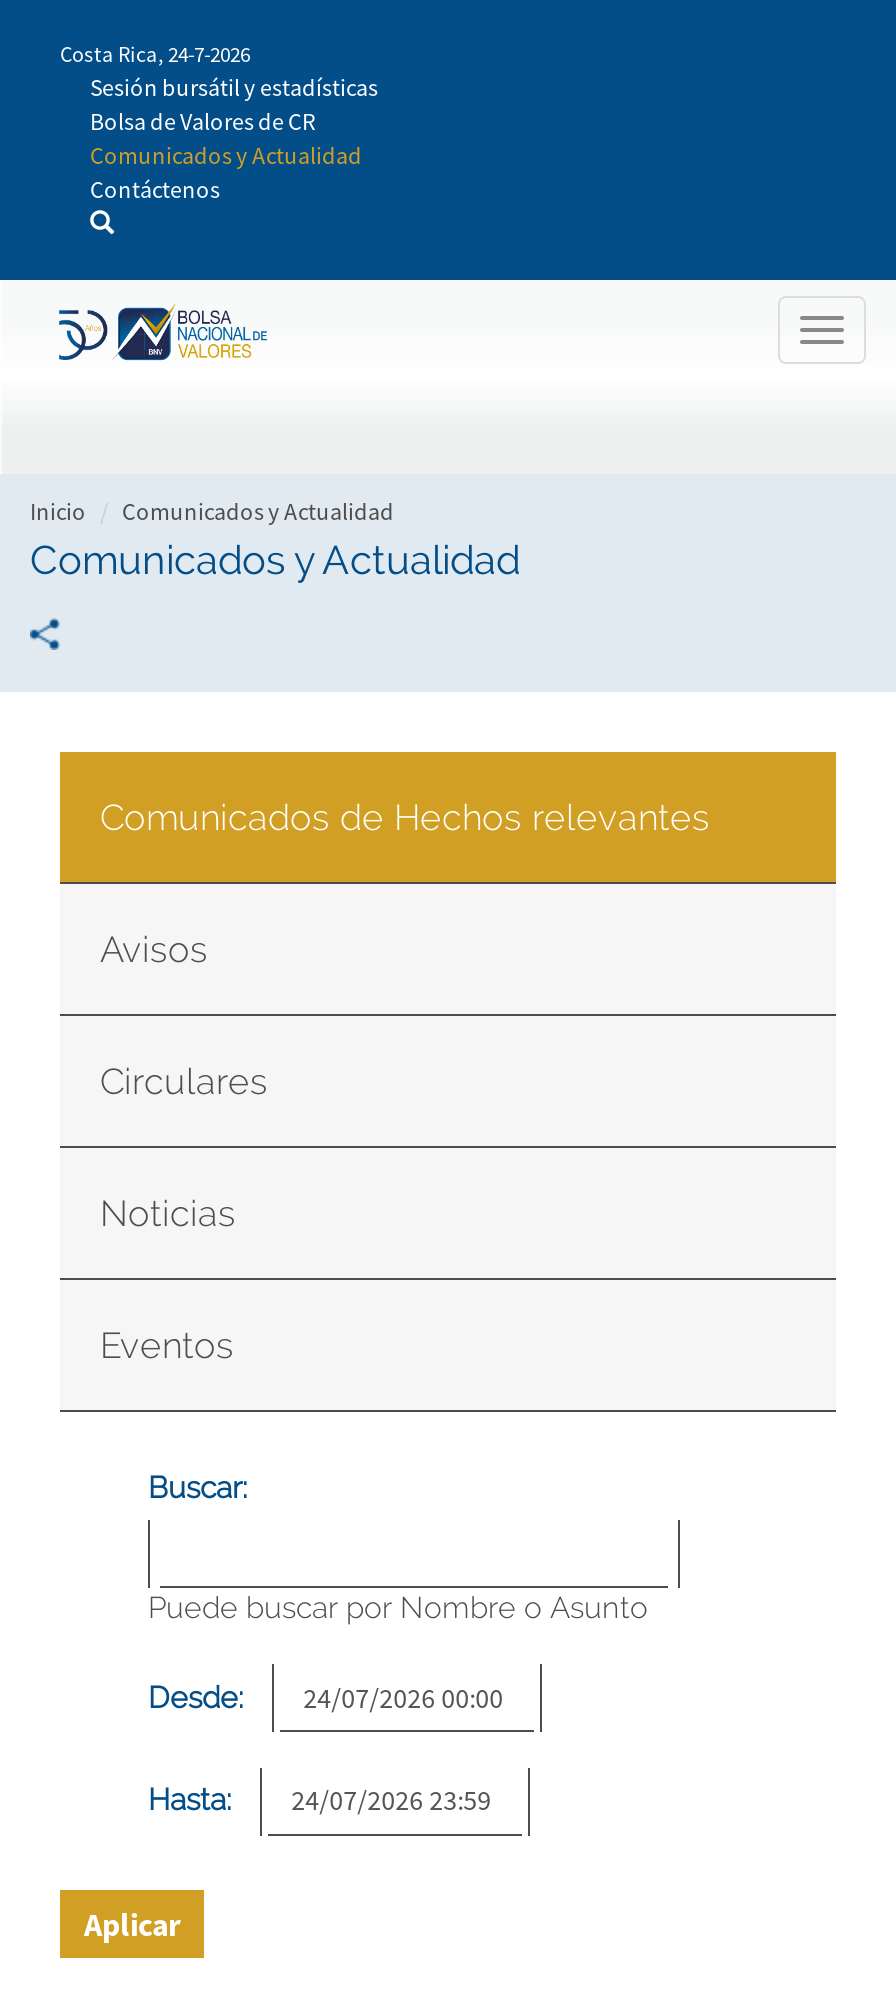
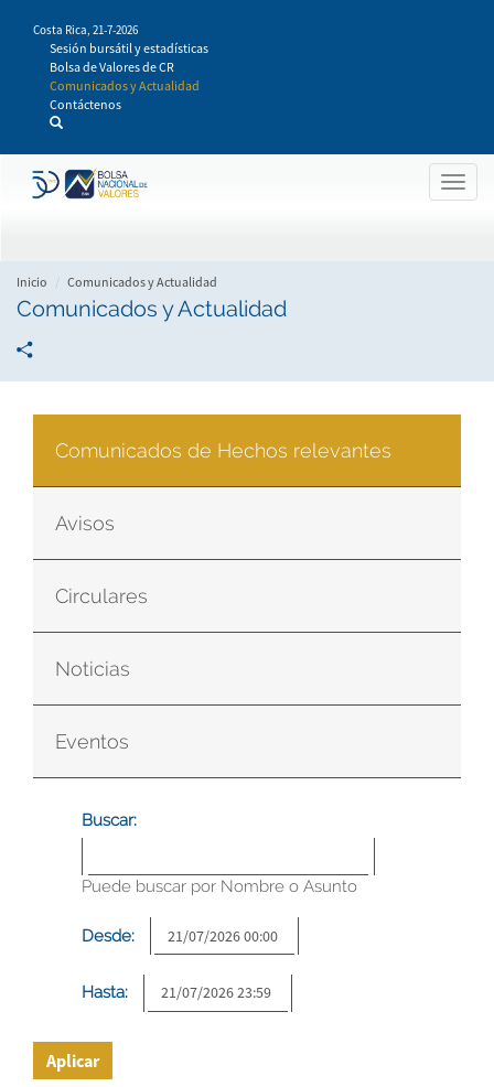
- Costa Rica, 24-7-2026
+ Costa Rica, 21-7-2026
